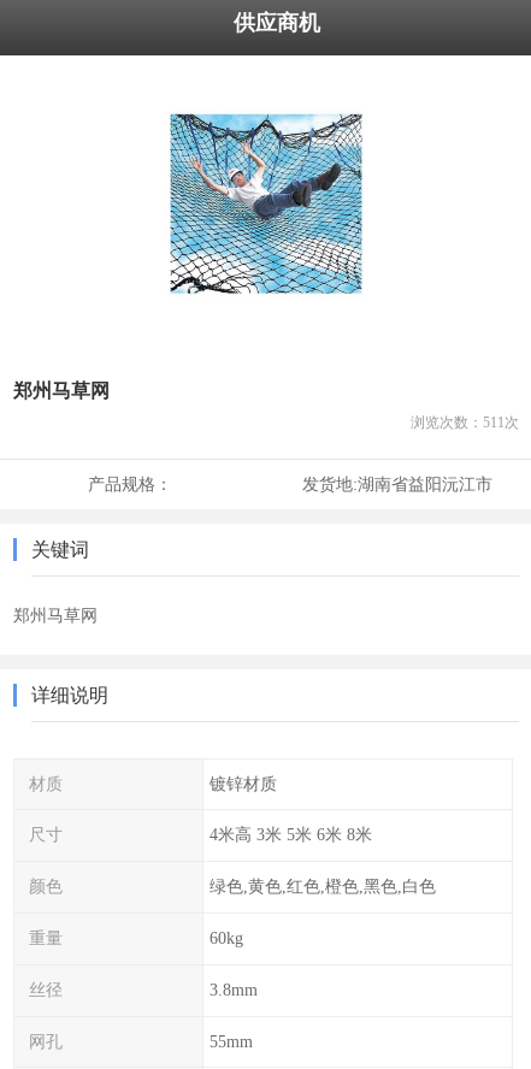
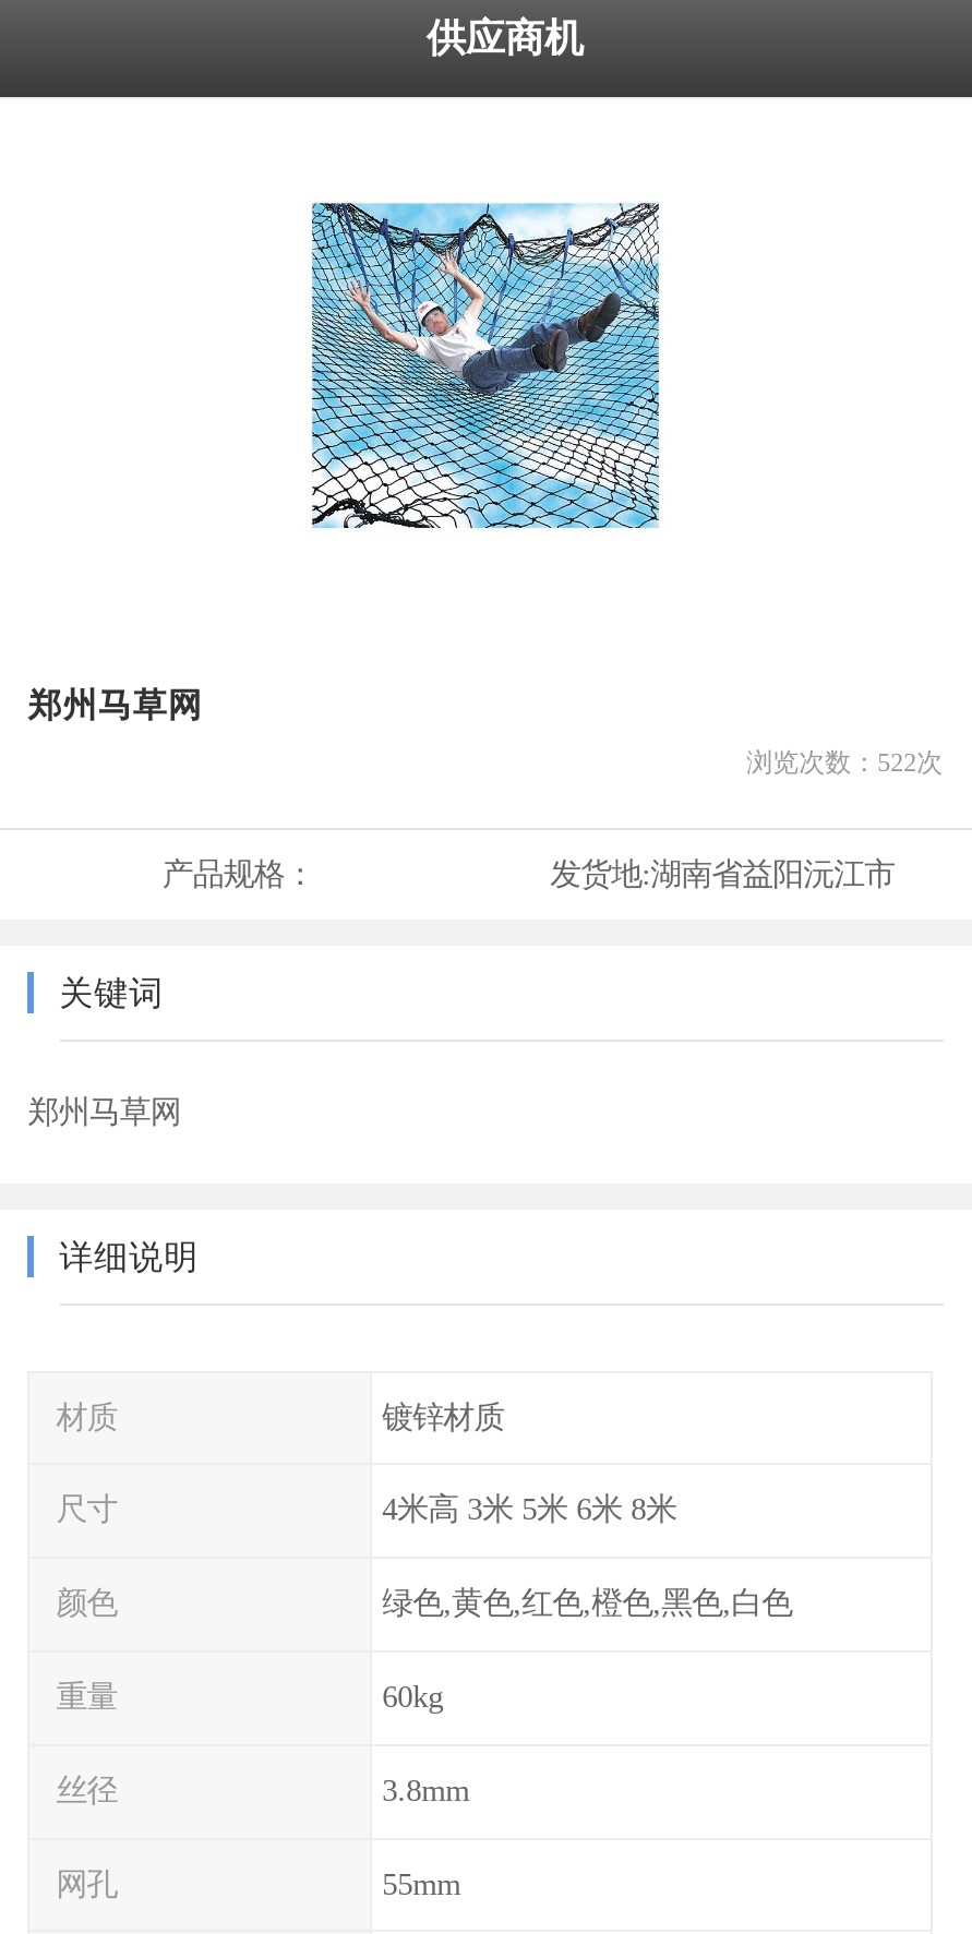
- 浏览次数：511次
+ 浏览次数：522次
